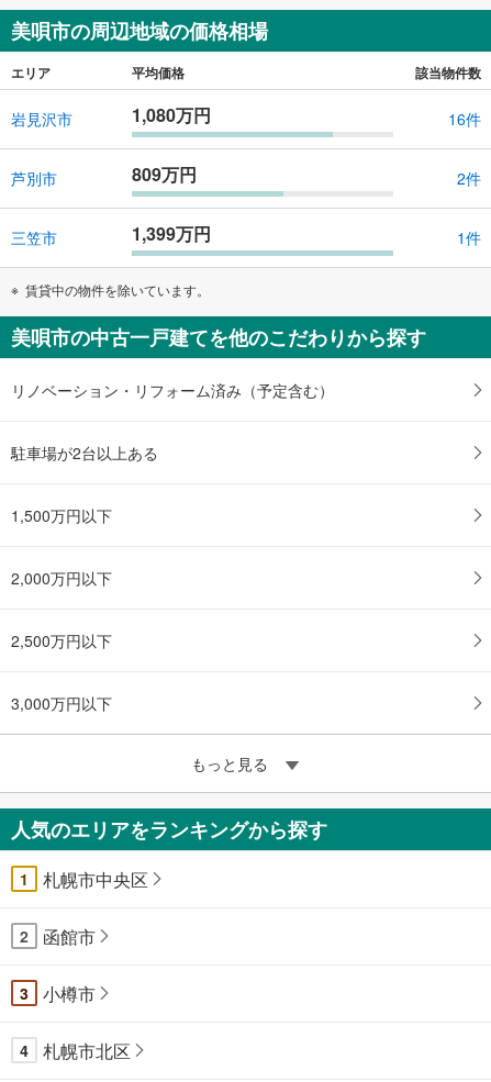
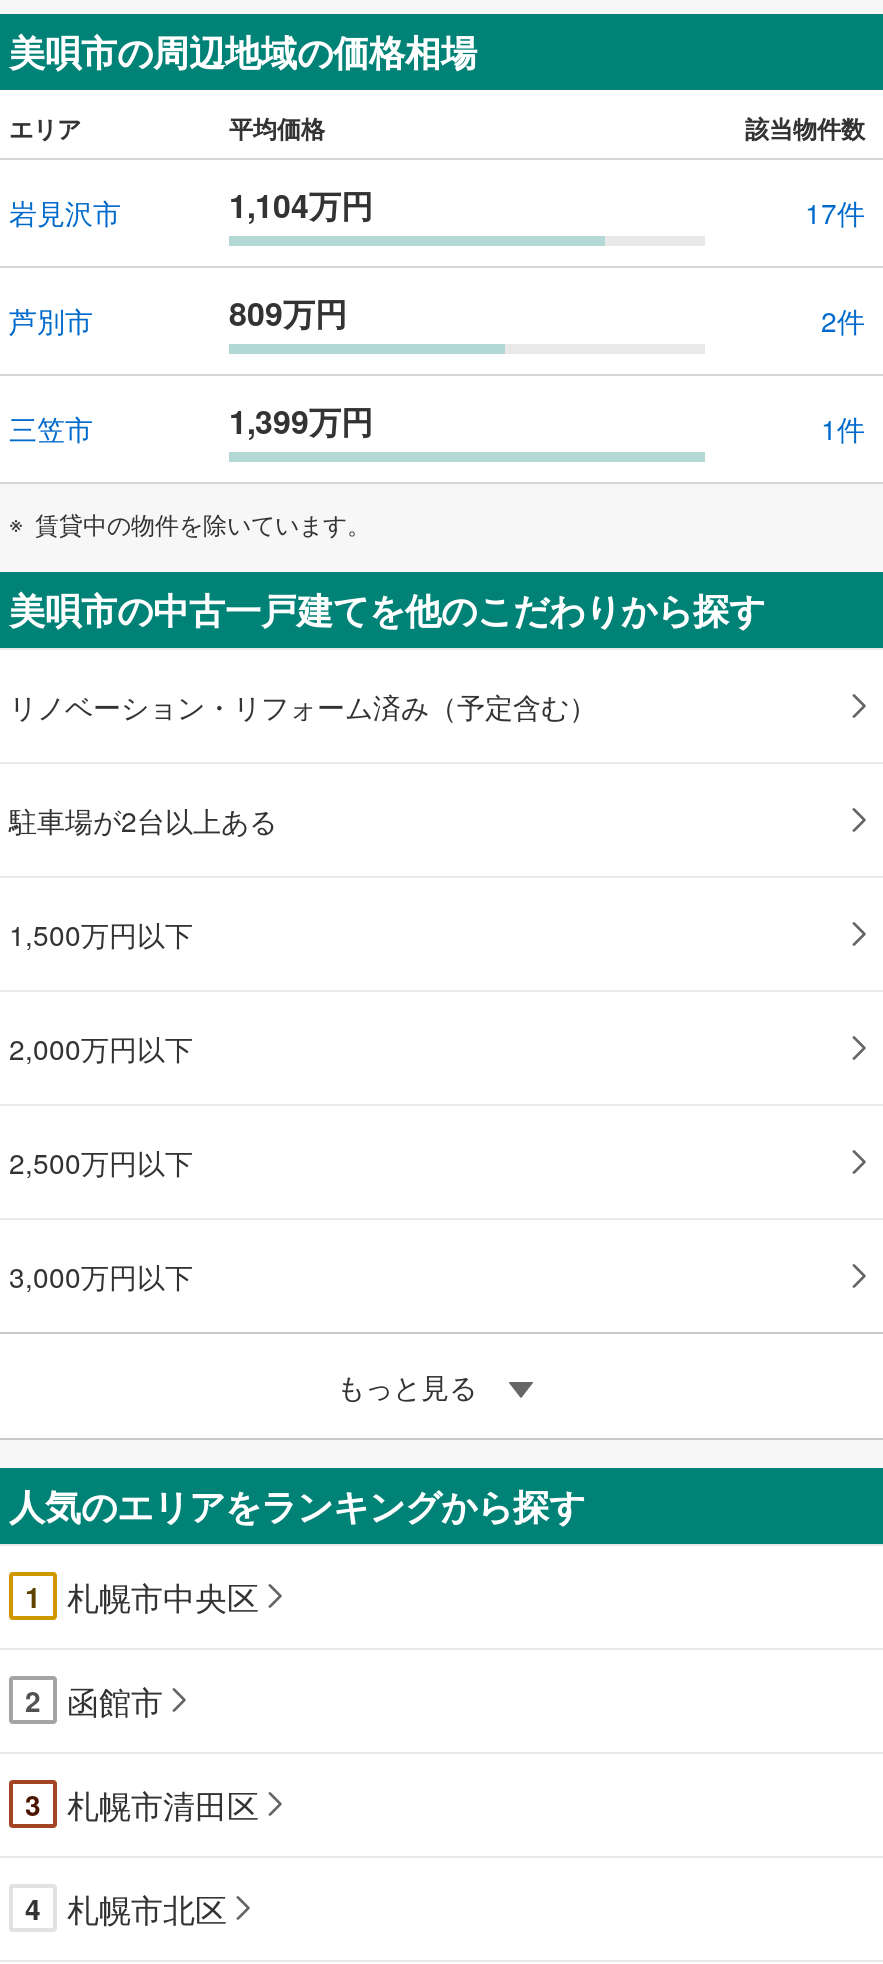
- 1,080万円
+ 1,104万円

- 16件
+ 17件

- 小樽市
+ 札幌市清田区
